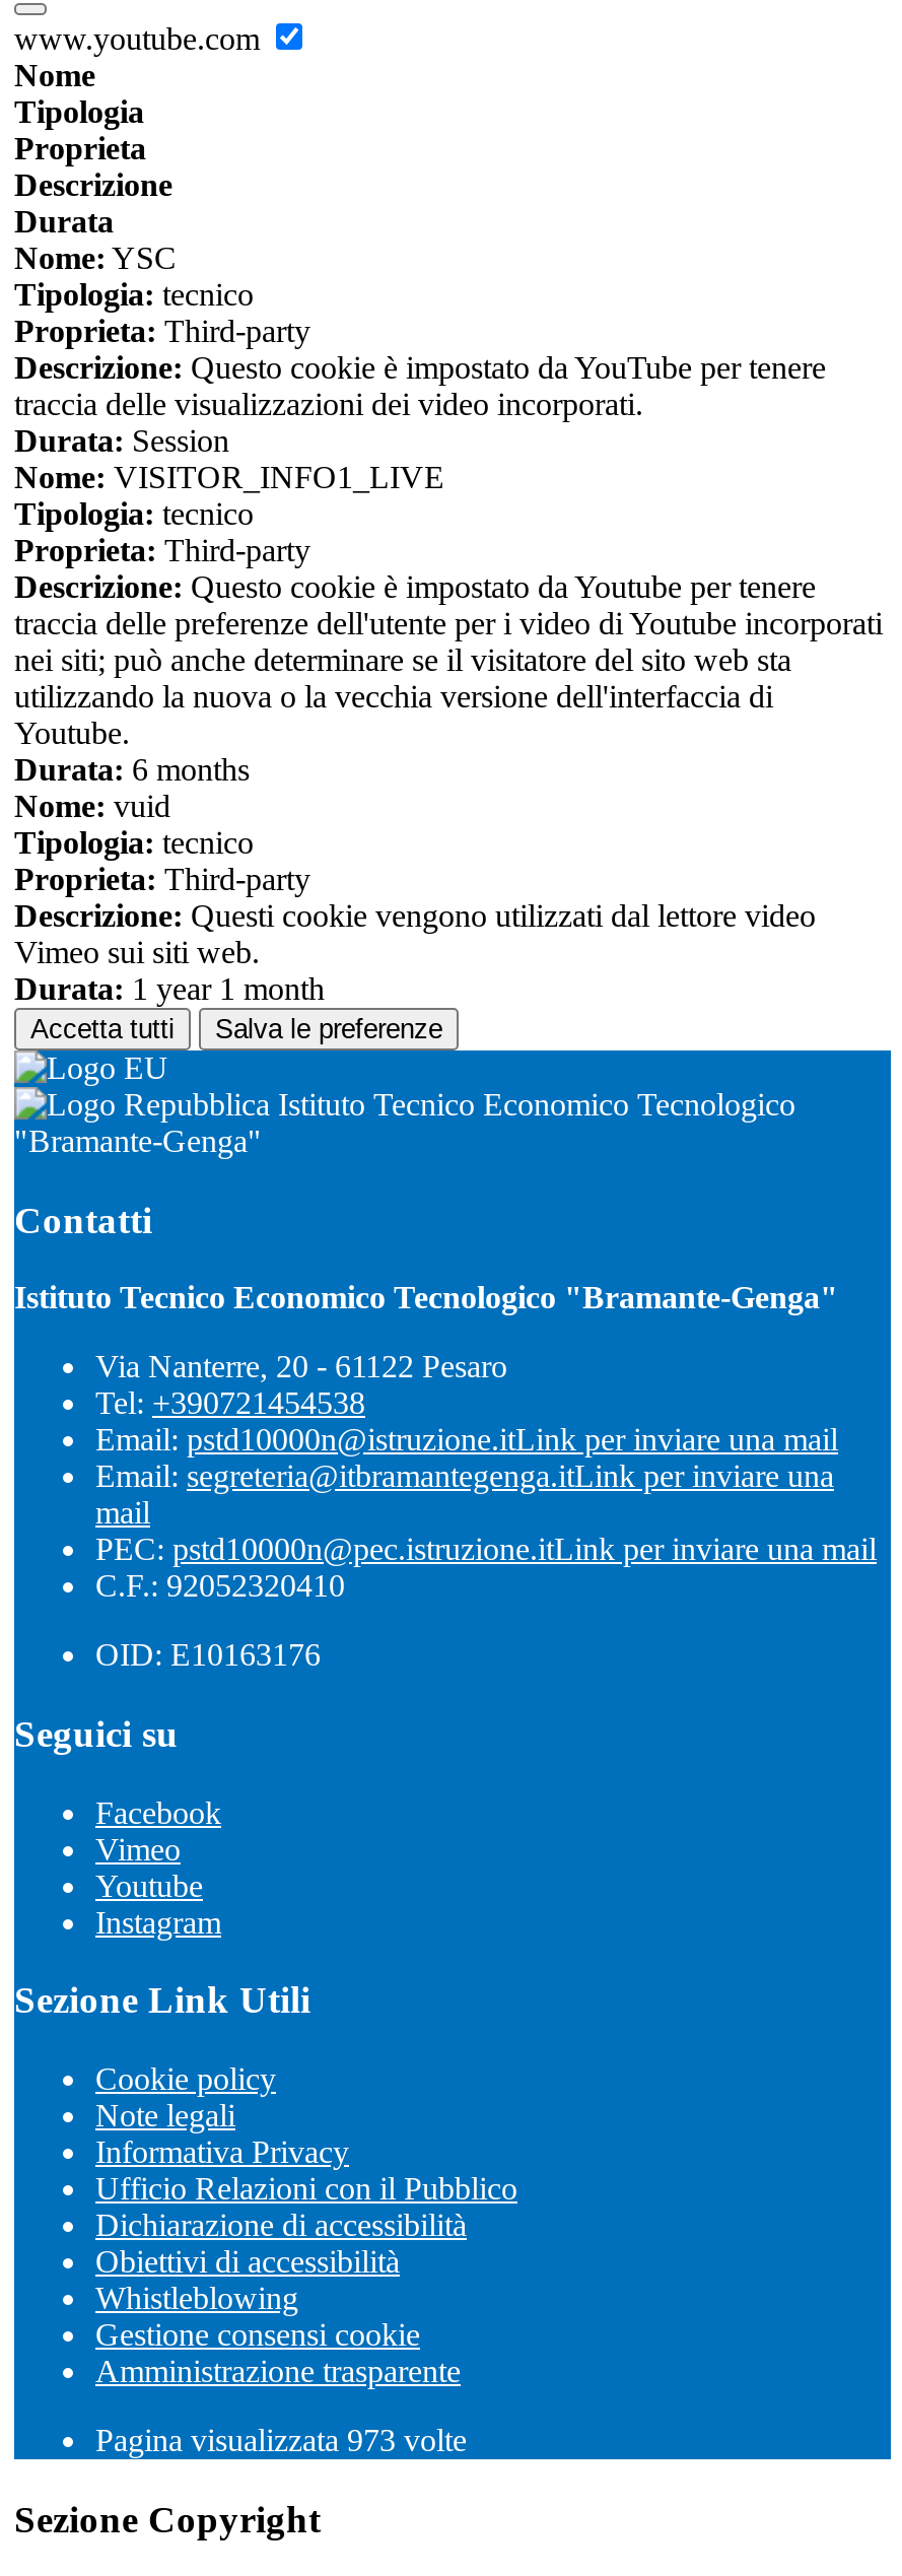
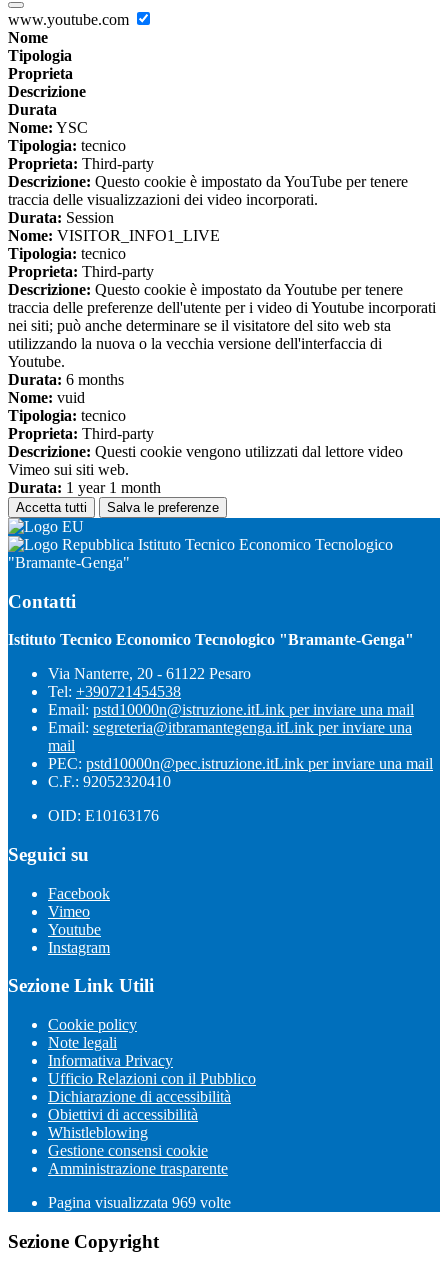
- Pagina visualizzata 973 volte
+ Pagina visualizzata 969 volte
